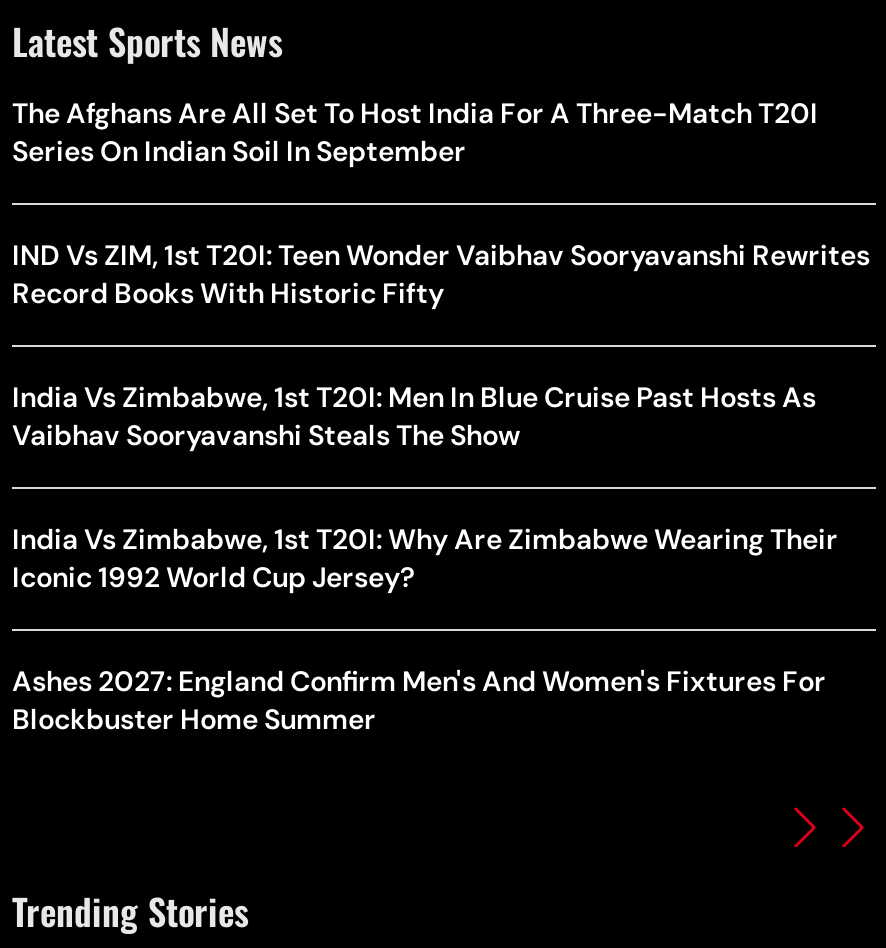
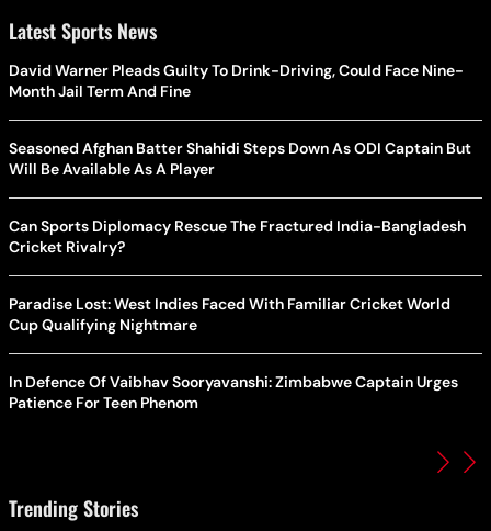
- The Afghans Are All Set To Host India For A Three-Match T20I
- Series On Indian Soil In September
+ David Warner Pleads Guilty To Drink-Driving, Could Face Nine-
+ Month Jail Term And Fine

- IND Vs ZIM, 1st T20I: Teen Wonder Vaibhav Sooryavanshi Rewrites
- Record Books With Historic Fifty
+ Seasoned Afghan Batter Shahidi Steps Down As ODI Captain But
+ Will Be Available As A Player

- India Vs Zimbabwe, 1st T20I: Men In Blue Cruise Past Hosts As
- Vaibhav Sooryavanshi Steals The Show
+ Can Sports Diplomacy Rescue The Fractured India-Bangladesh
+ Cricket Rivalry?

- India Vs Zimbabwe, 1st T20I: Why Are Zimbabwe Wearing Their
- Iconic 1992 World Cup Jersey?
+ Paradise Lost: West Indies Faced With Familiar Cricket World
+ Cup Qualifying Nightmare

- Ashes 2027: England Confirm Men's And Women's Fixtures For
- Blockbuster Home Summer
+ In Defence Of Vaibhav Sooryavanshi: Zimbabwe Captain Urges
+ Patience For Teen Phenom
